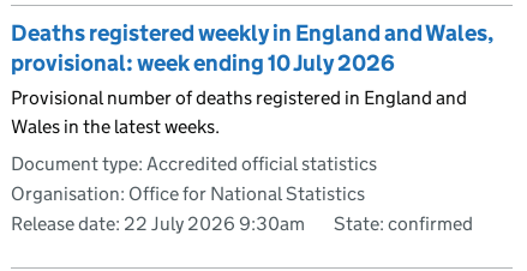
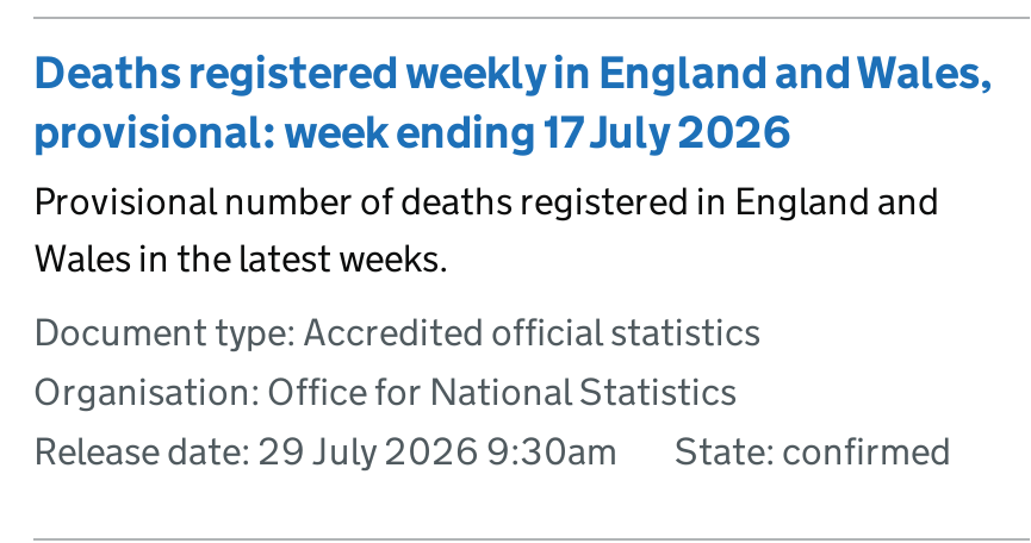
- provisional: week ending 10 July 2026
+ provisional: week ending 17 July 2026

- Release date: 22 July 2026 9:30am
+ Release date: 29 July 2026 9:30am
